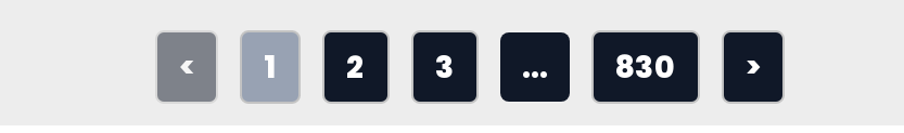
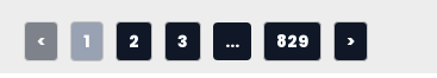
- 830
+ 829
